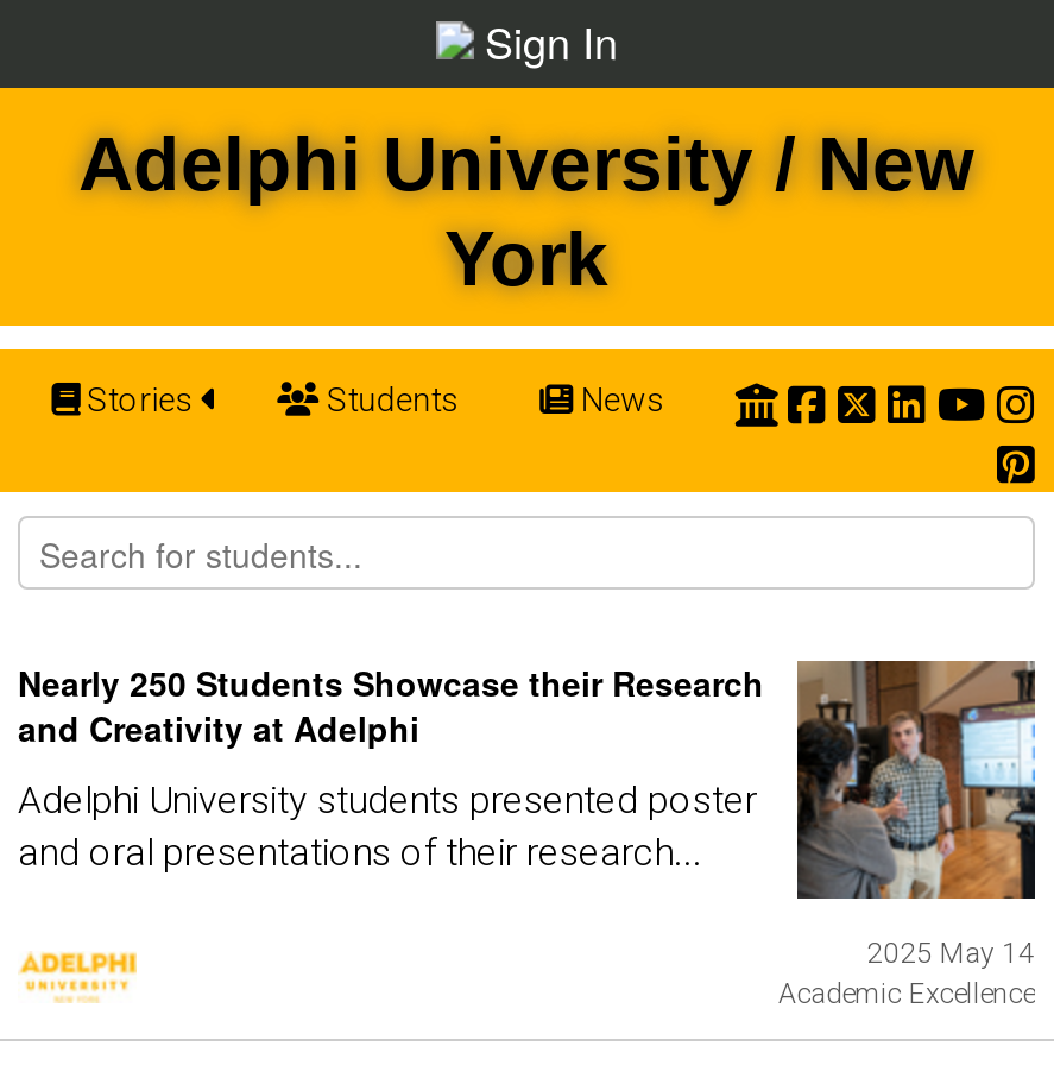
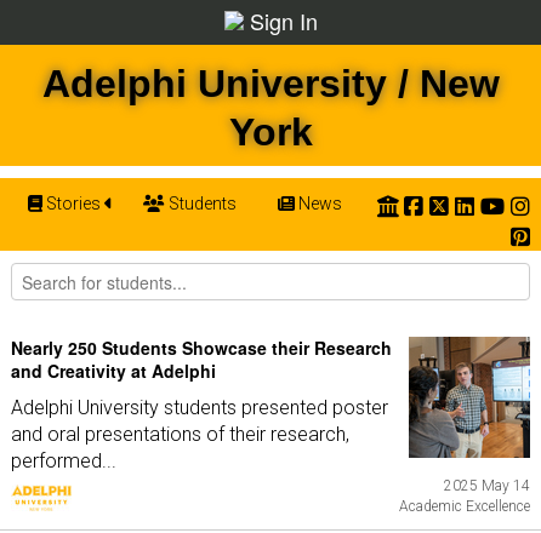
- and oral presentations of their research...
+ and oral presentations of their research,
+ performed...
